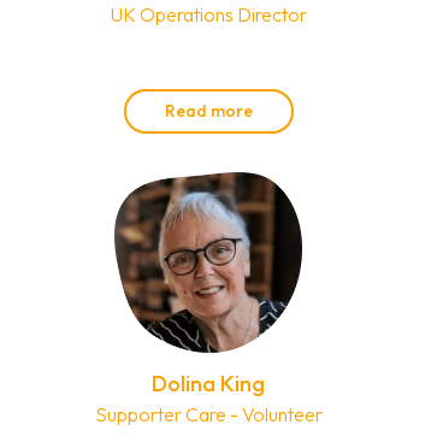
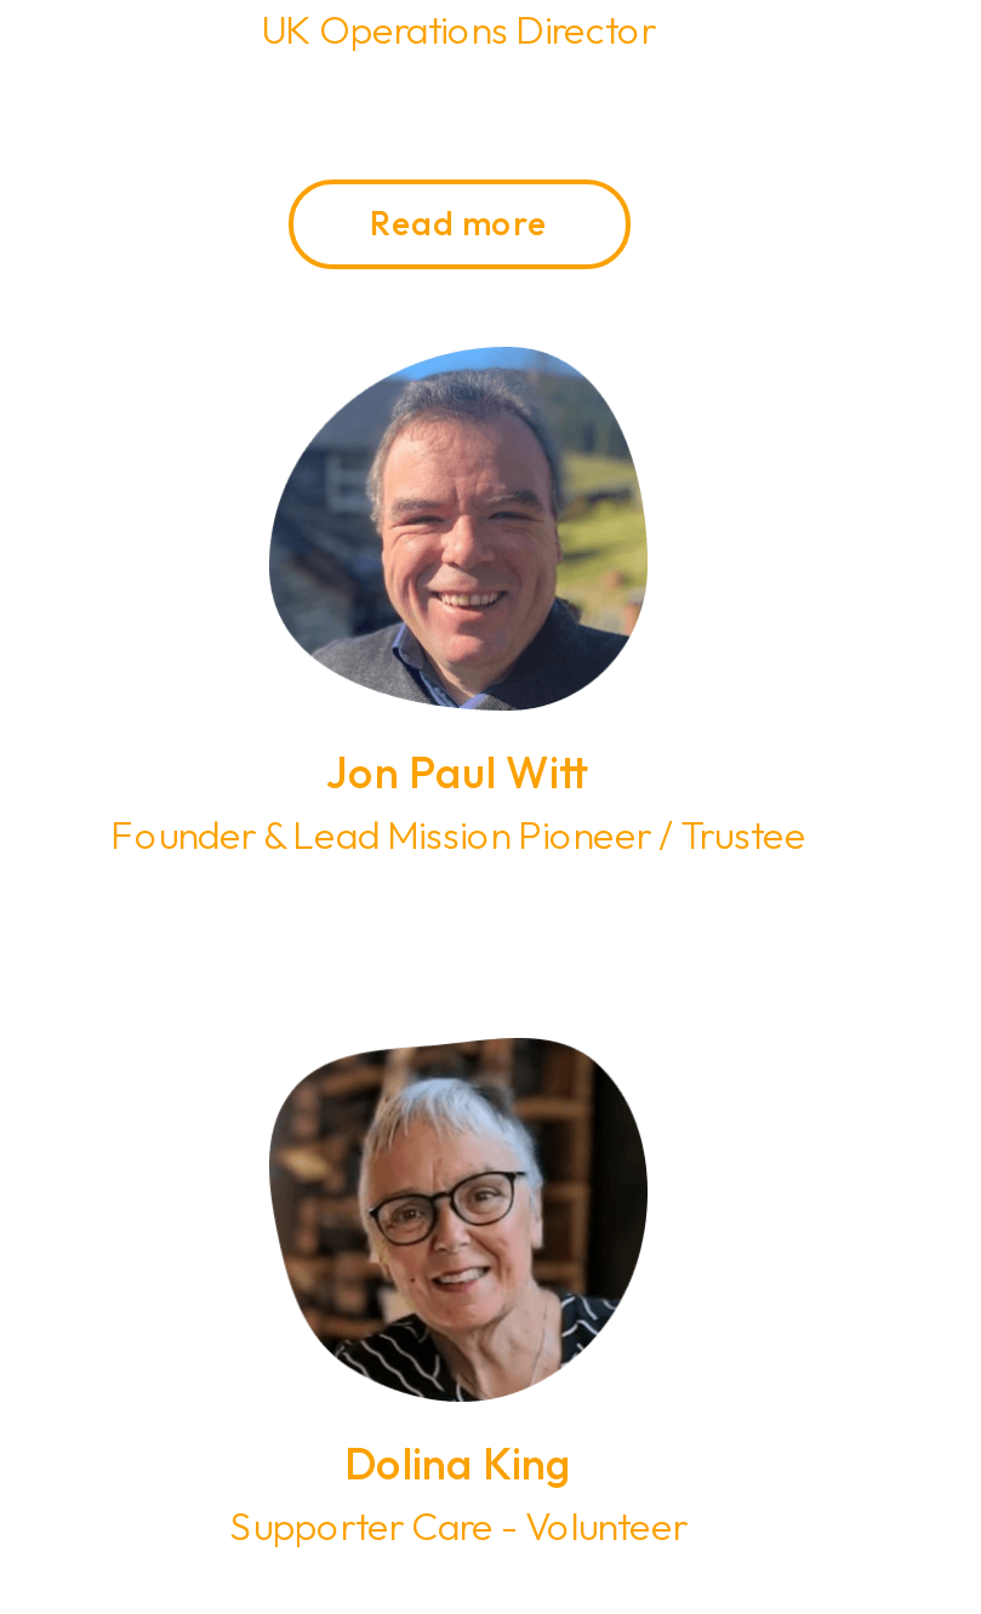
+ [image]
+ Jon Paul Witt
+ Founder & Lead Mission Pioneer / Trustee
